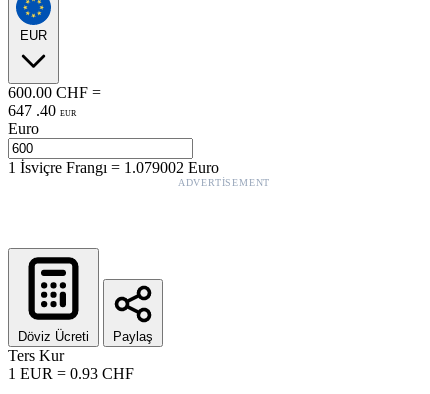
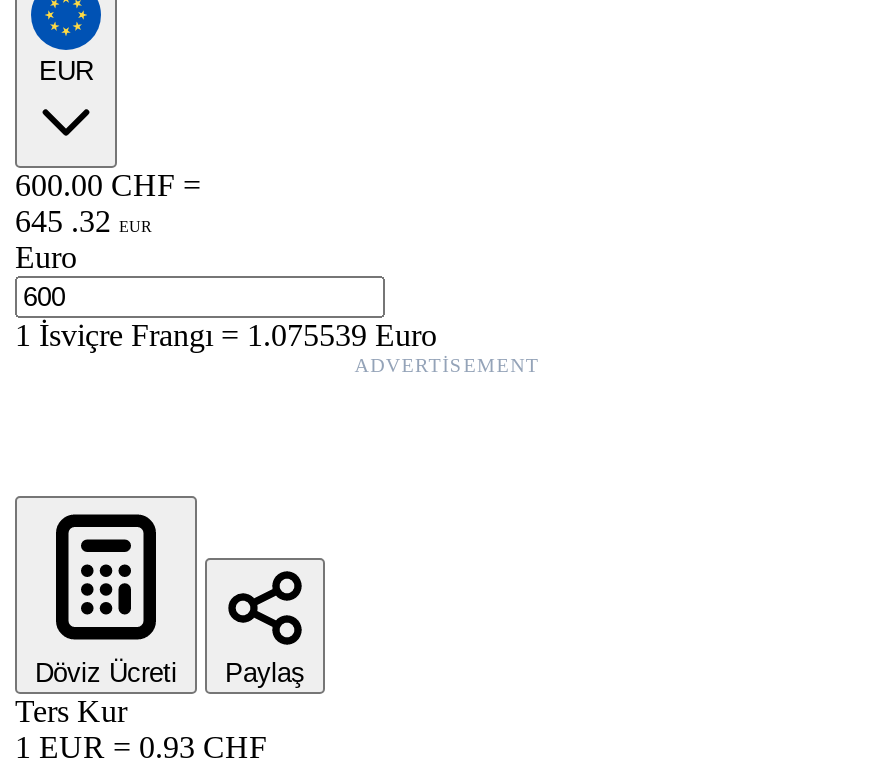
- 647 . 40 EUR
+ 645 . 32 EUR

- 1İsviçre Frangı=1.079002 Euro
+ 1İsviçre Frangı=1.075539 Euro
